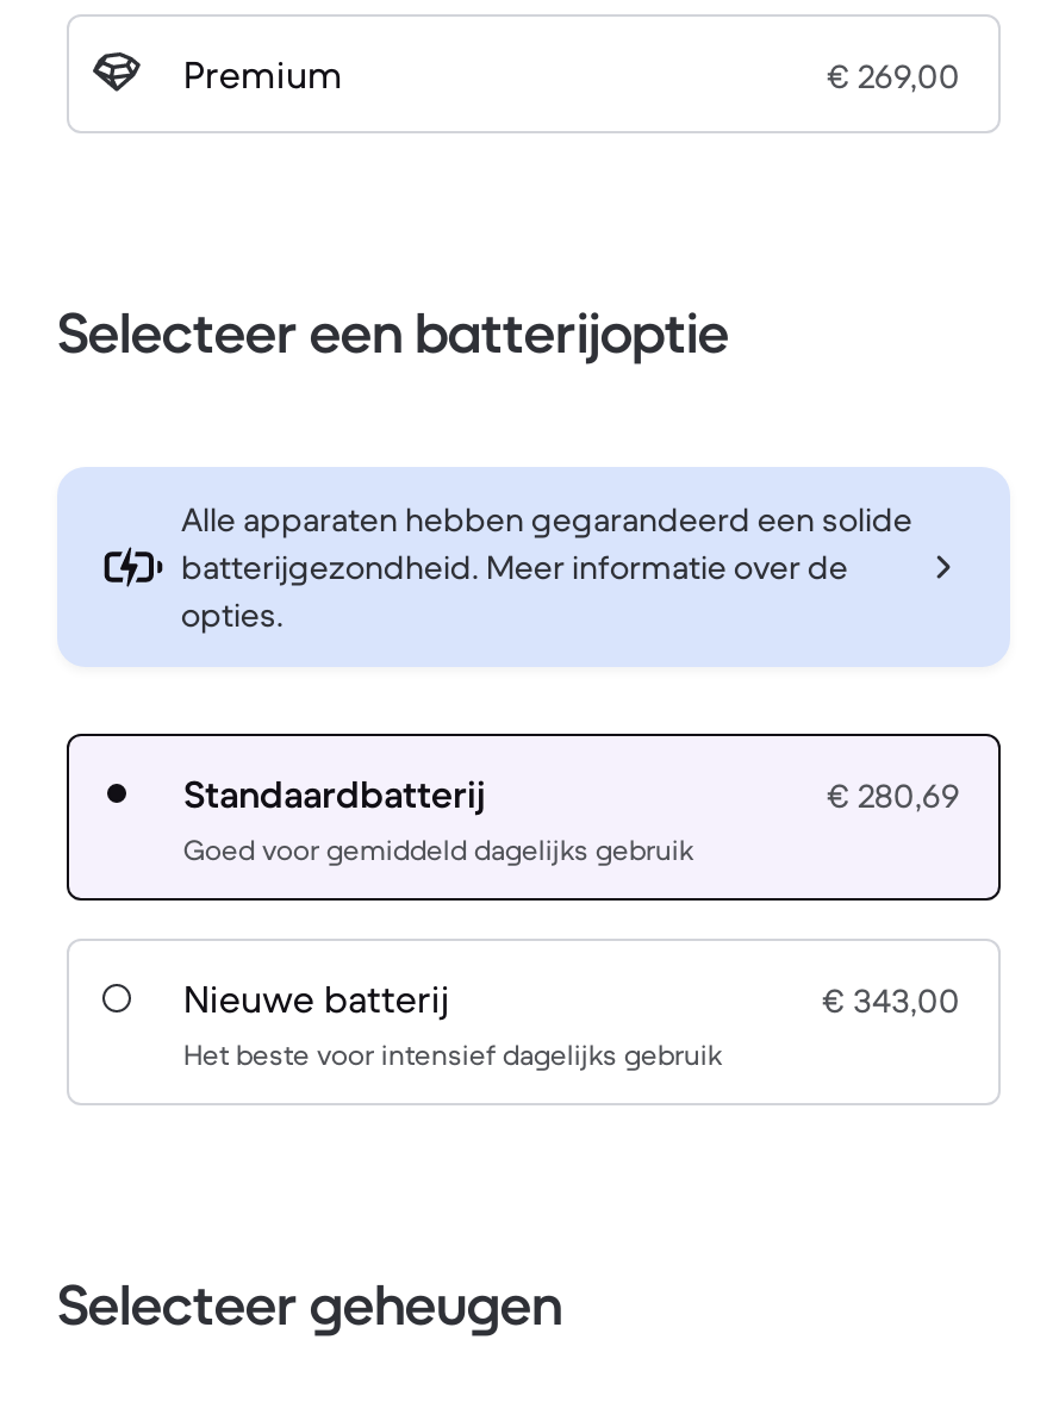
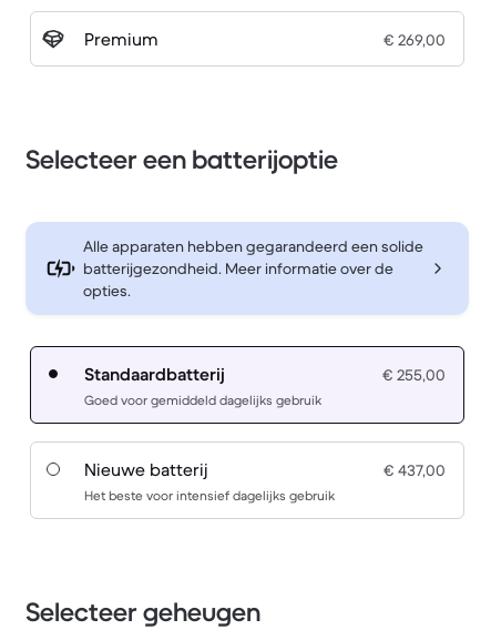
- € 280,69
+ € 255,00

- € 343,00
+ € 437,00
